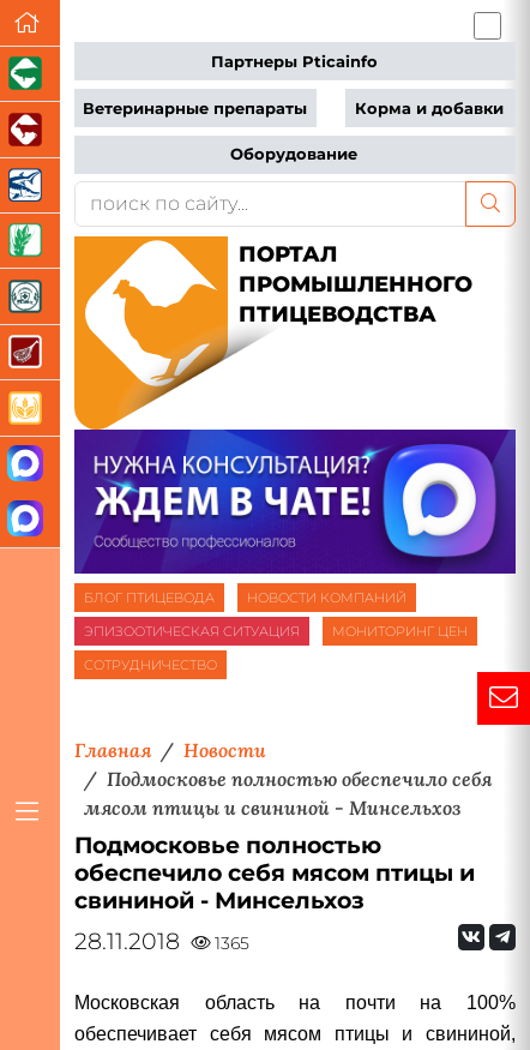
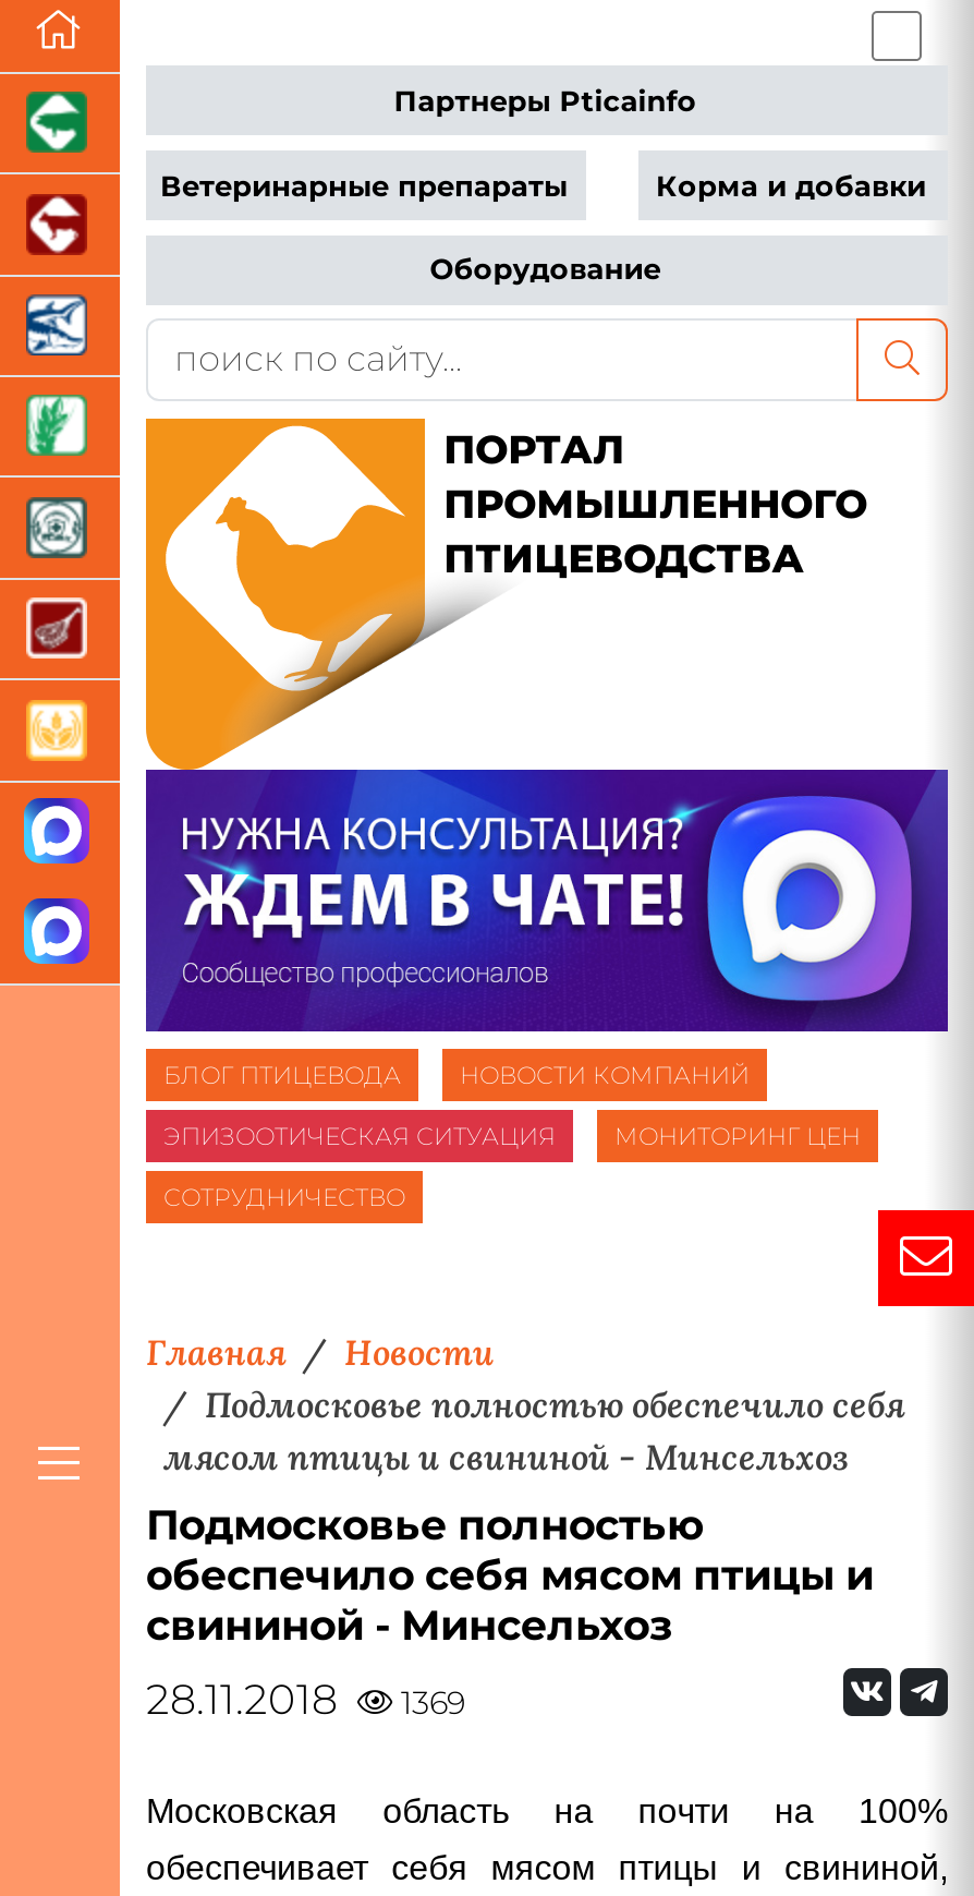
- 28.11.2018 1365
+ 28.11.2018 1369
